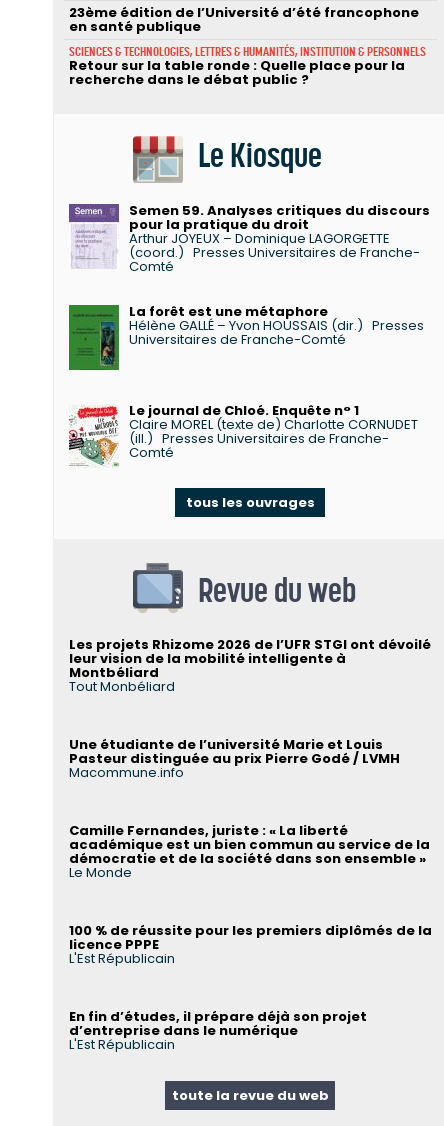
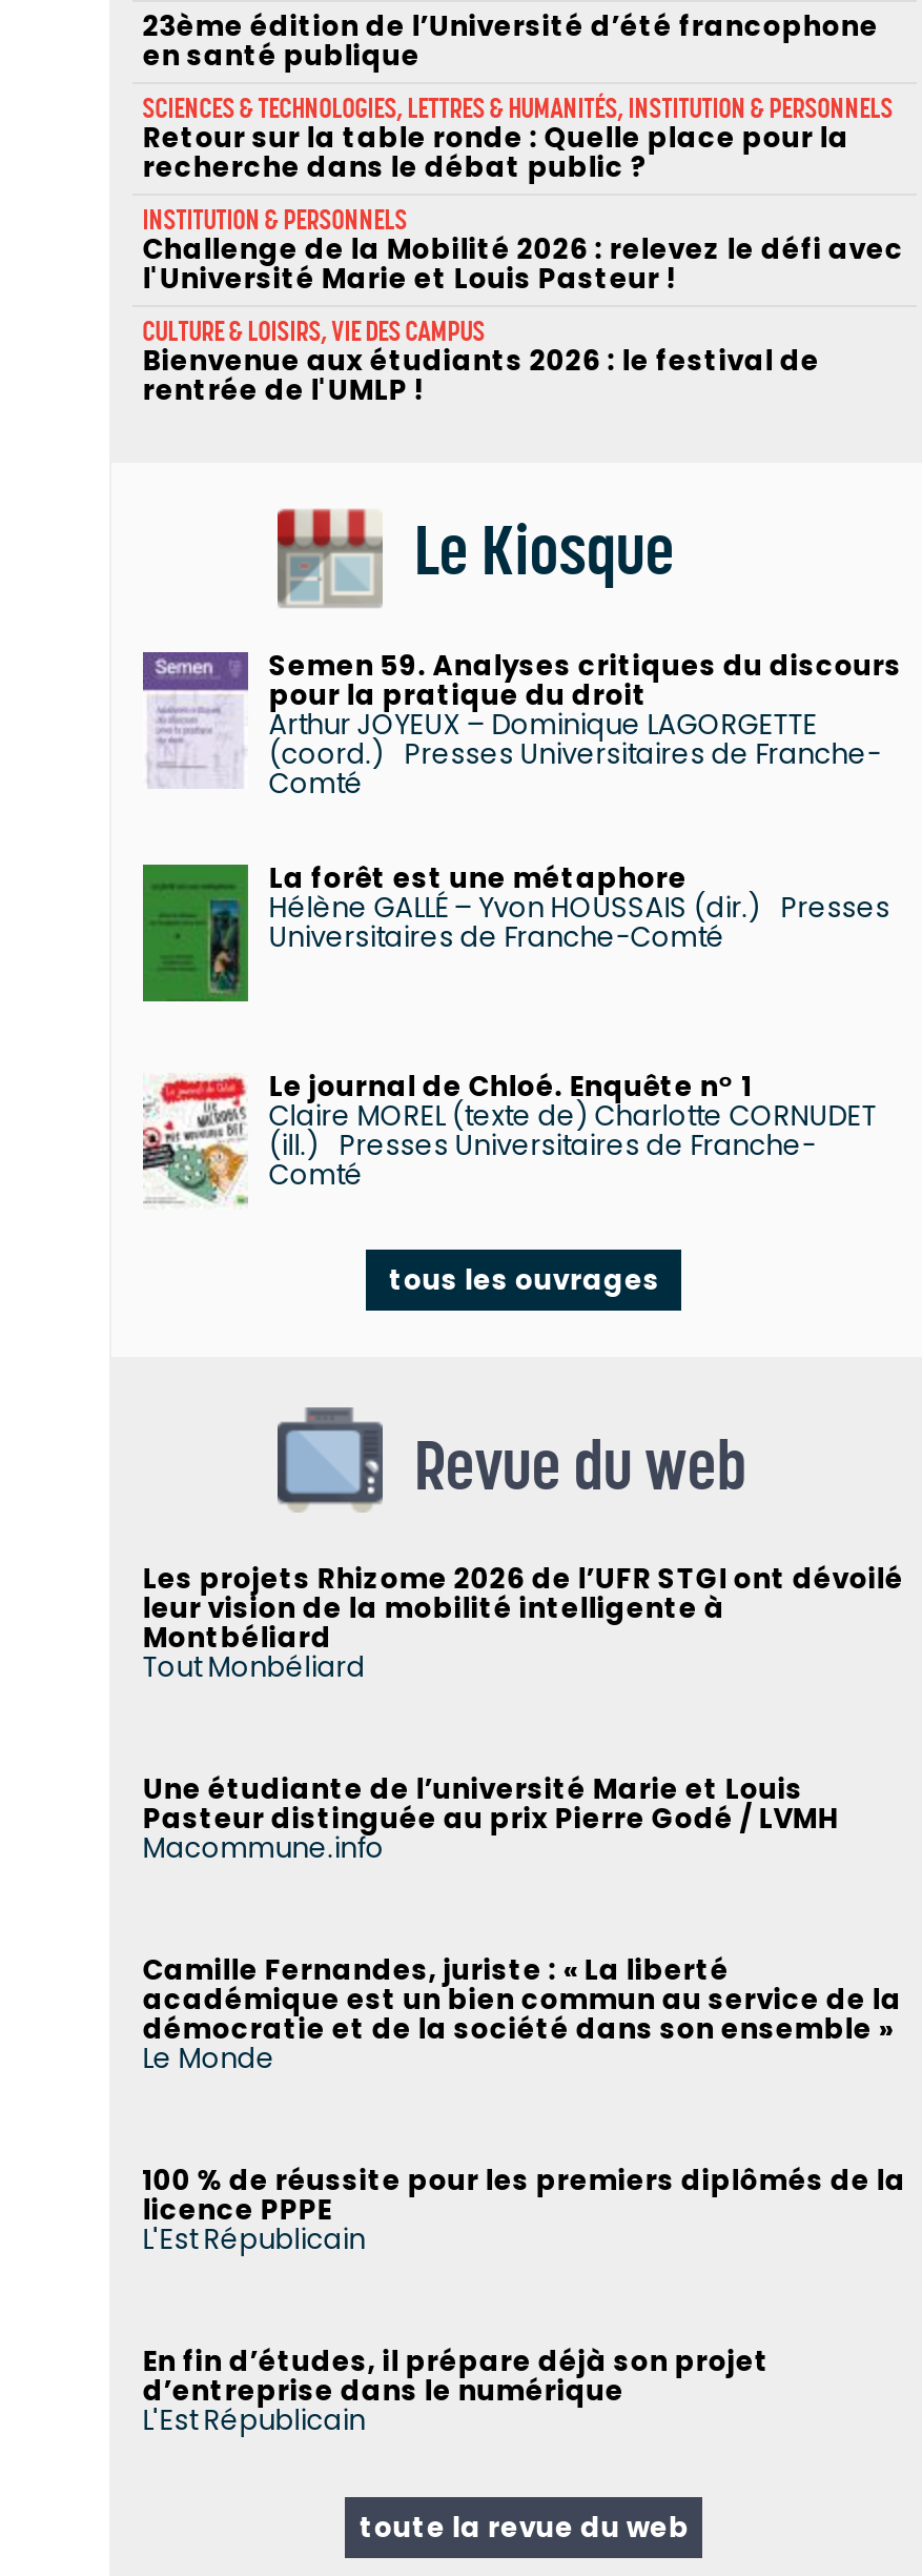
+ INSTITUTION & PERSONNELS
+ Challenge de la Mobilité 2026 : relevez le défi avec
+ l'Université Marie et Louis Pasteur !
+ CULTURE & LOISIRS, VIE DES CAMPUS
+ Bienvenue aux étudiants 2026 : le festival de
+ rentrée de l'UMLP !
